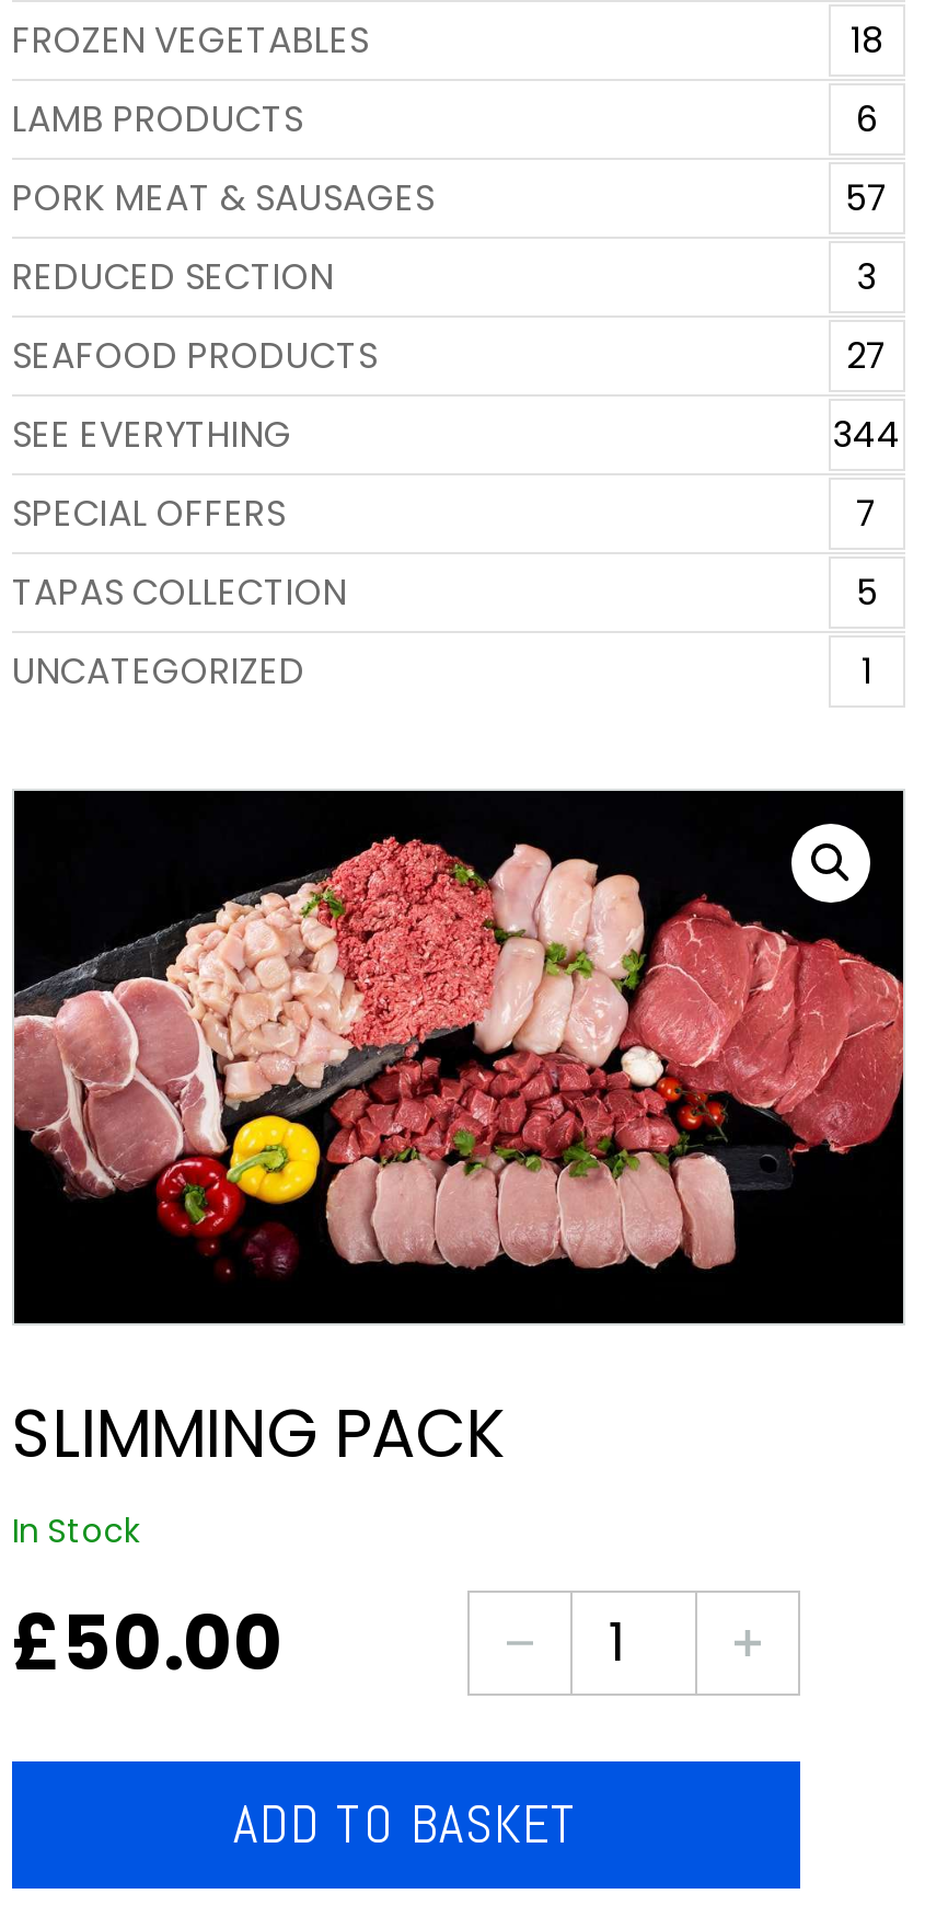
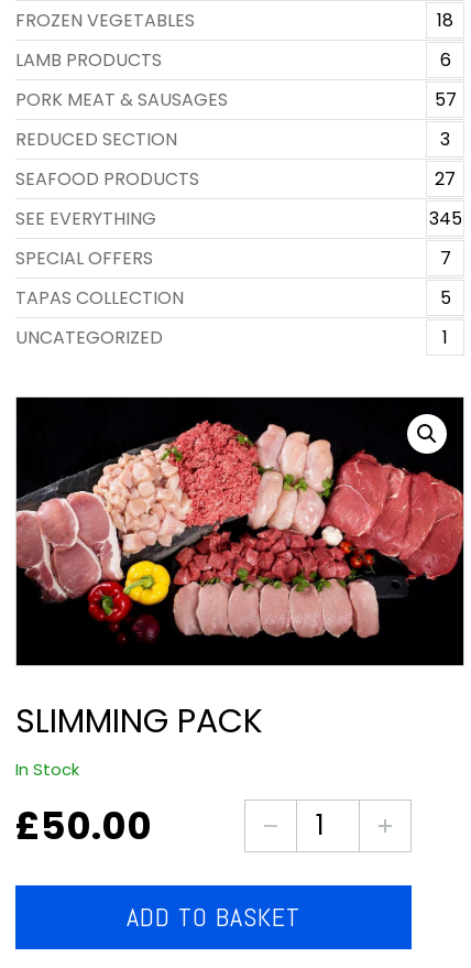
- 344
+ 345
